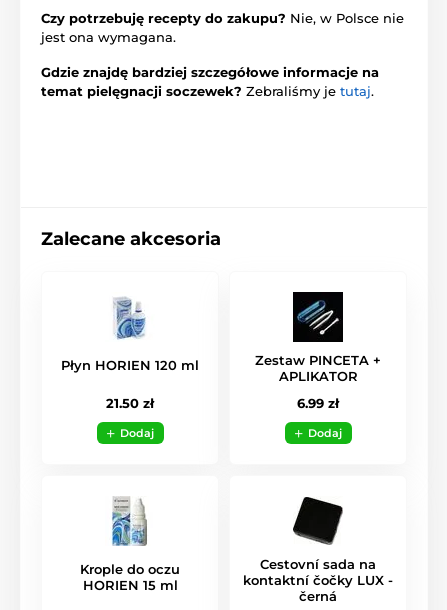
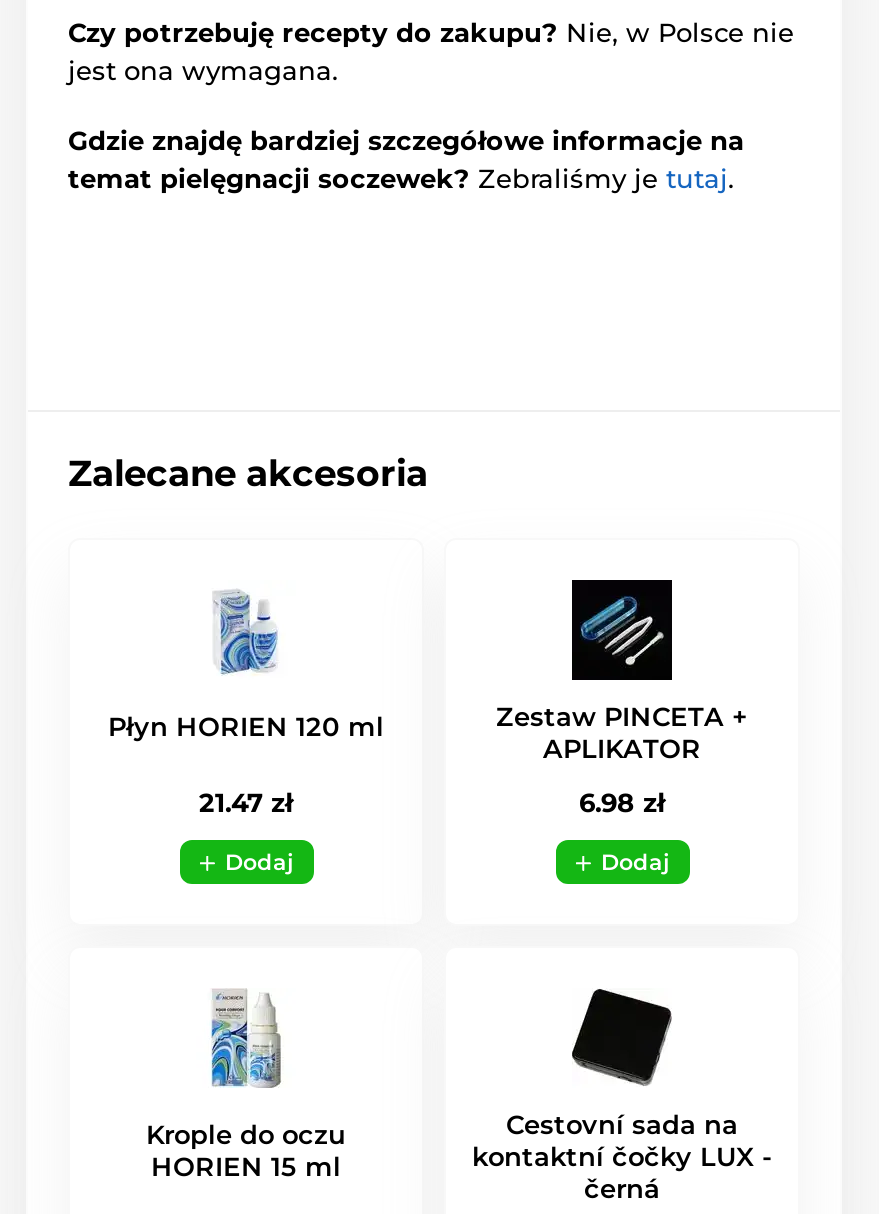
- 21.50 zł
+ 21.47 zł

- 6.99 zł
+ 6.98 zł
